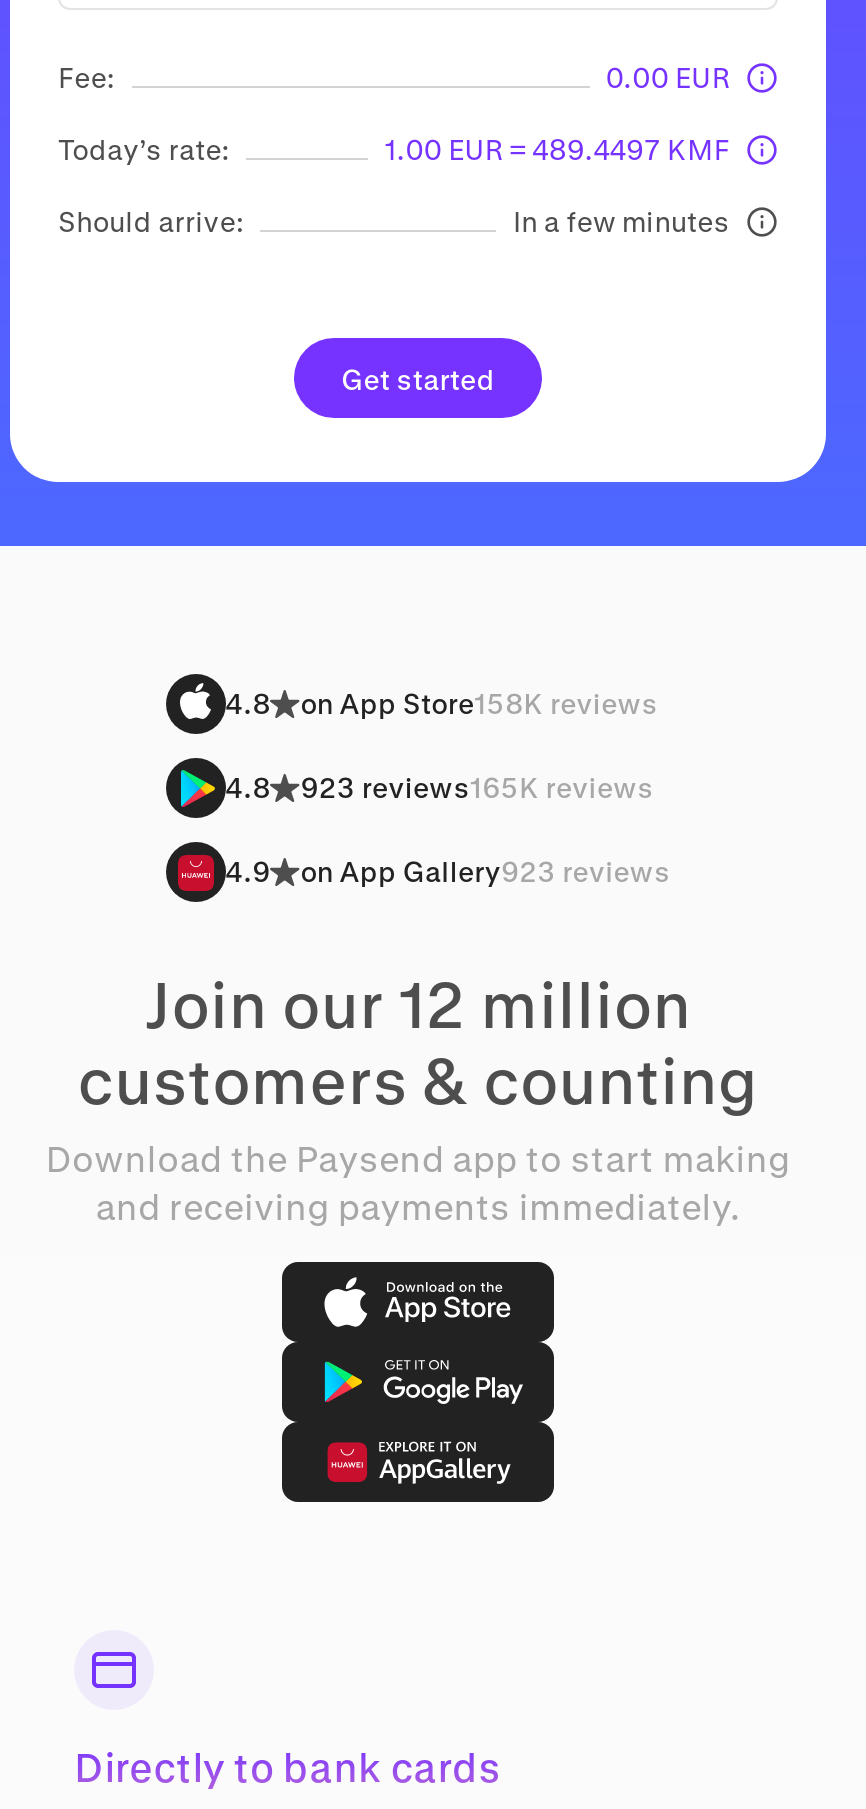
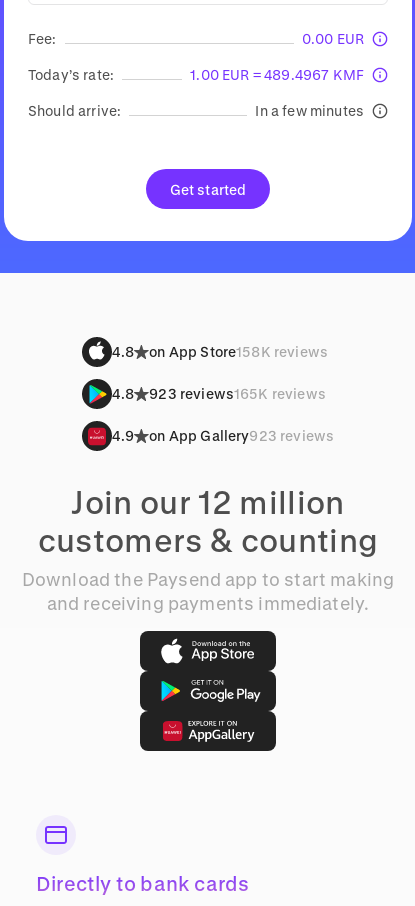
- 1.00 EUR = 489.4497 KMF
+ 1.00 EUR = 489.4967 KMF
